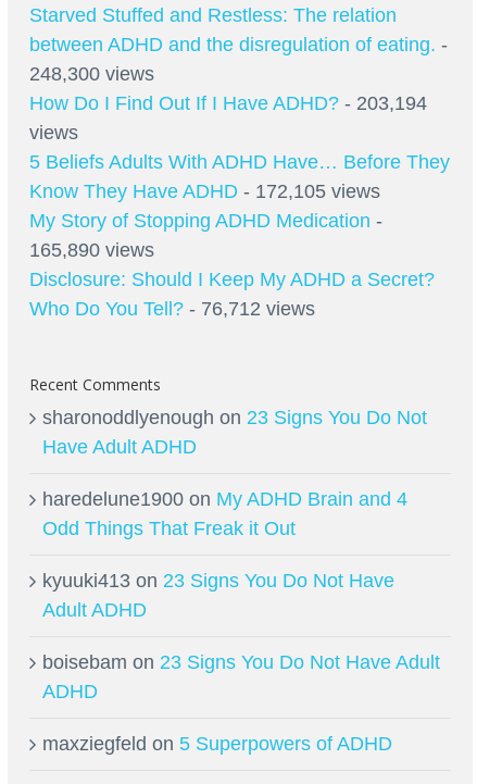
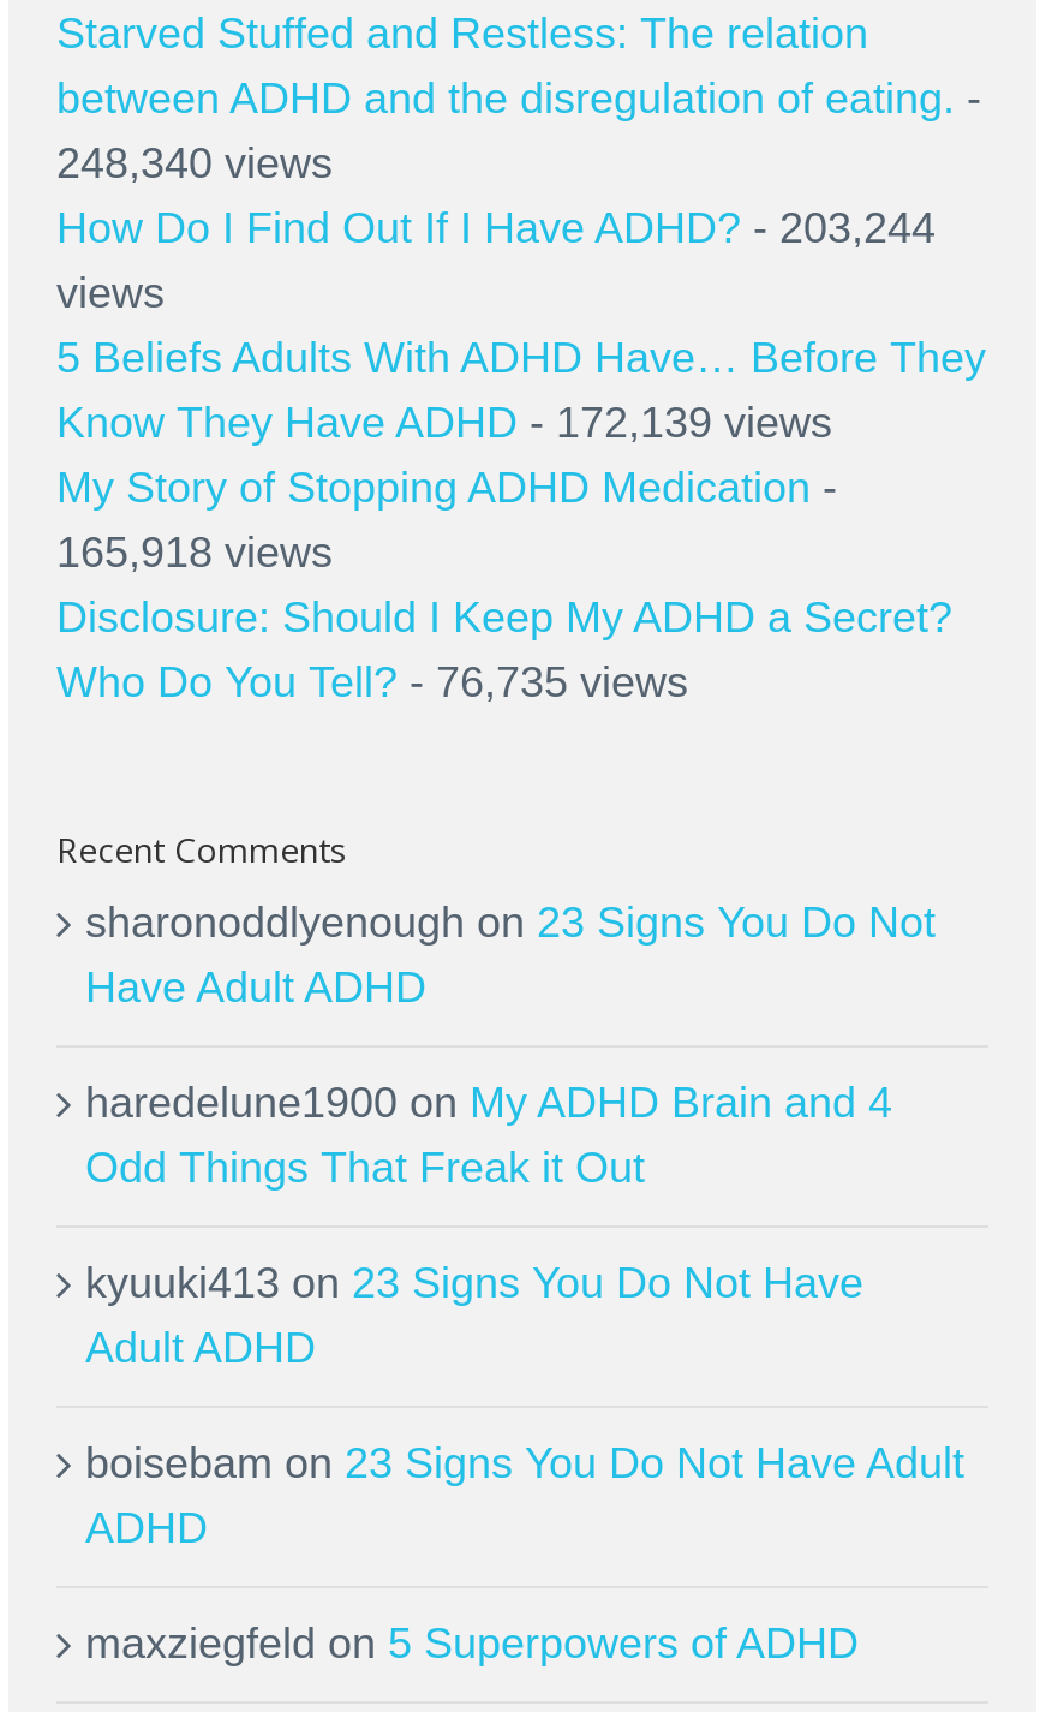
- 248,300 views
+ 248,340 views

- How Do I Find Out If I Have ADHD? - 203,194
+ How Do I Find Out If I Have ADHD? - 203,244

- Know They Have ADHD - 172,105 views
+ Know They Have ADHD - 172,139 views

- 165,890 views
+ 165,918 views

- Who Do You Tell? - 76,712 views
+ Who Do You Tell? - 76,735 views
